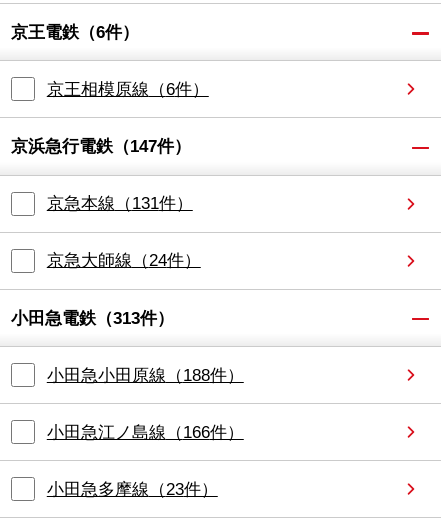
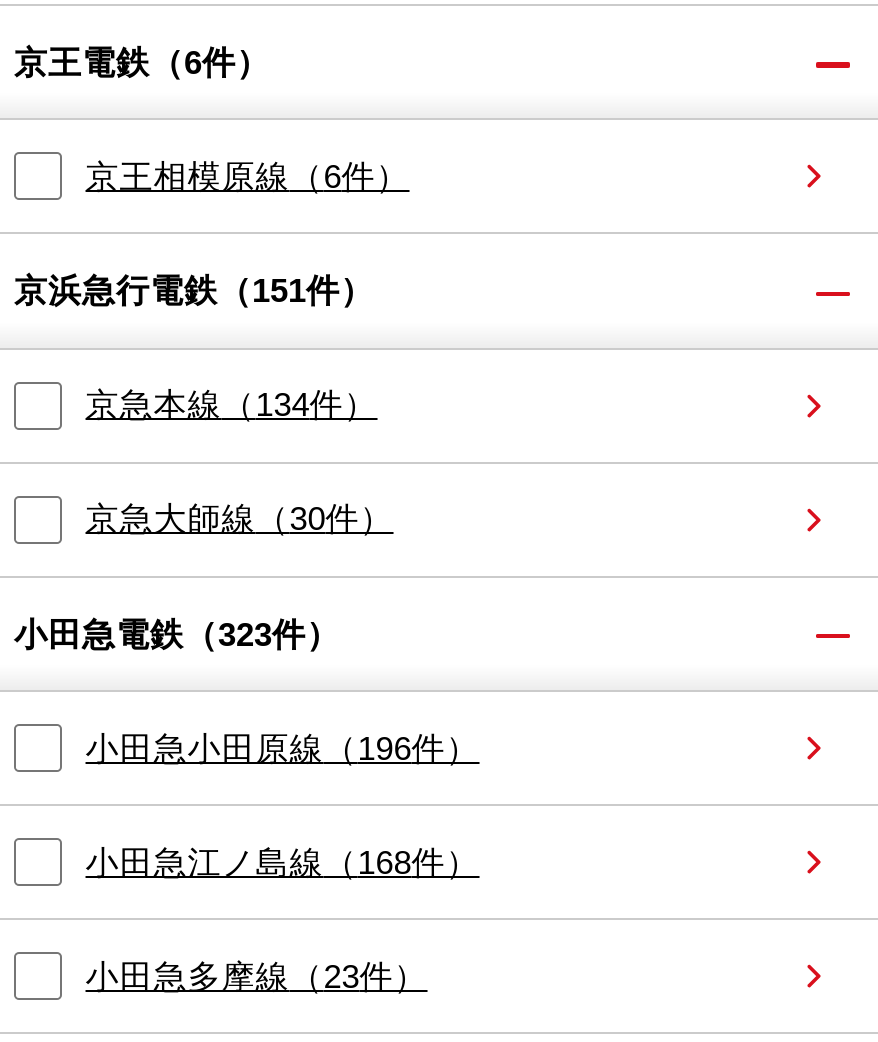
- 京浜急行電鉄（147件）
+ 京浜急行電鉄（151件）

- 京急本線（131件）
+ 京急本線（134件）

- 京急大師線（24件）
+ 京急大師線（30件）

- 小田急電鉄（313件）
+ 小田急電鉄（323件）

- 小田急小田原線（188件）
+ 小田急小田原線（196件）

- 小田急江ノ島線（166件）
+ 小田急江ノ島線（168件）
